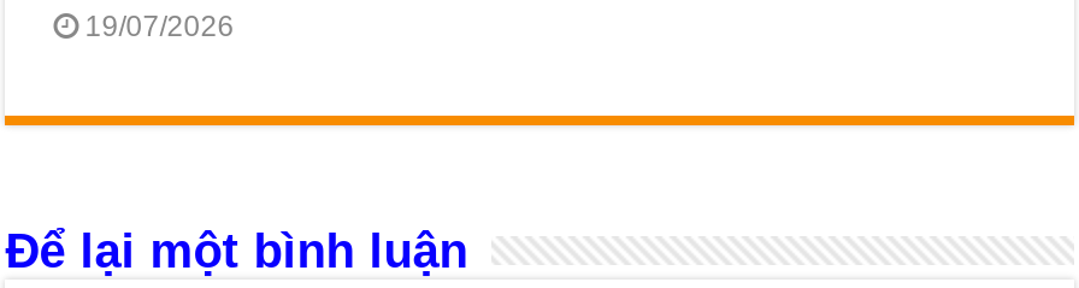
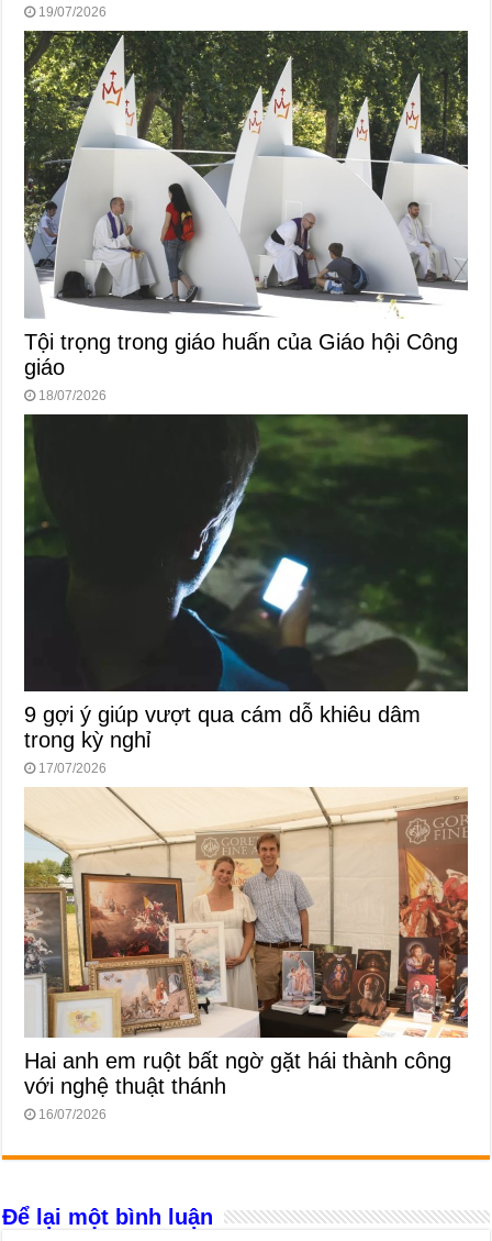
+ [image]
+ Tội trọng trong giáo huấn của Giáo hội Công
+ giáo
+ 18/07/2026

+ [image]
+ 9 gợi ý giúp vượt qua cám dỗ khiêu dâm
+ trong kỳ nghỉ
+ 17/07/2026

+ [image]
+ Hai anh em ruột bất ngờ gặt hái thành công
+ với nghệ thuật thánh
+ 16/07/2026
